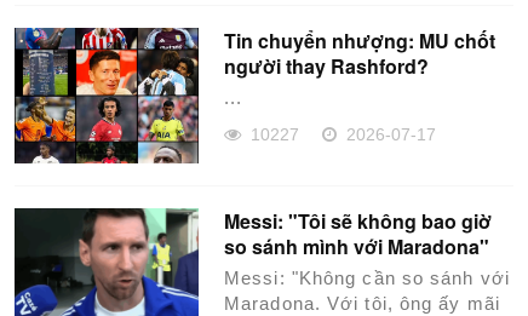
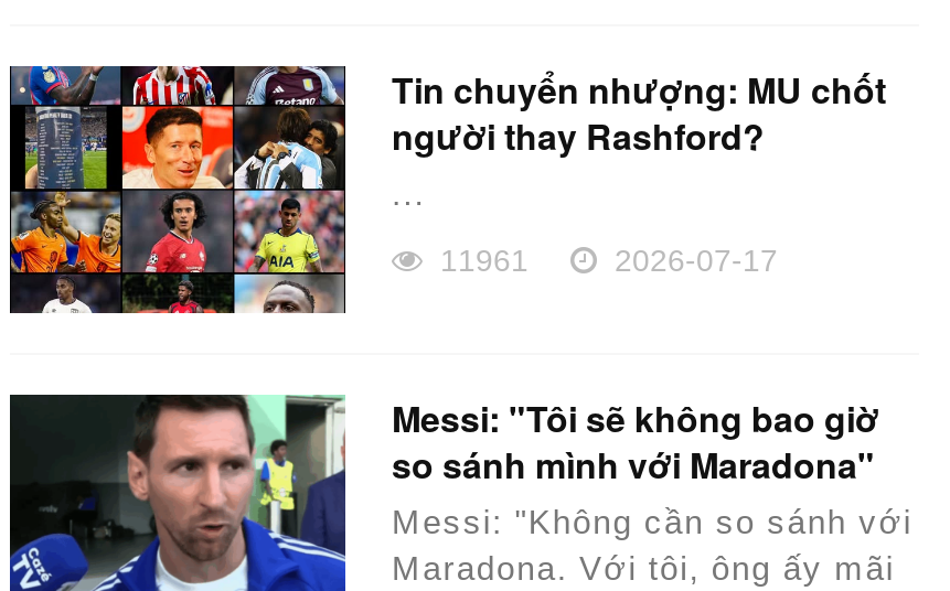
- 10227
+ 11961
